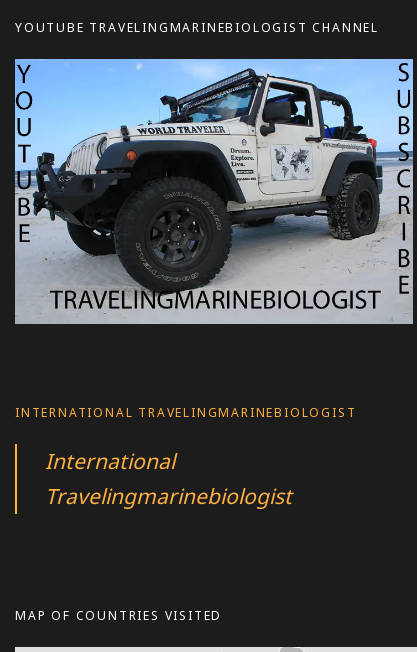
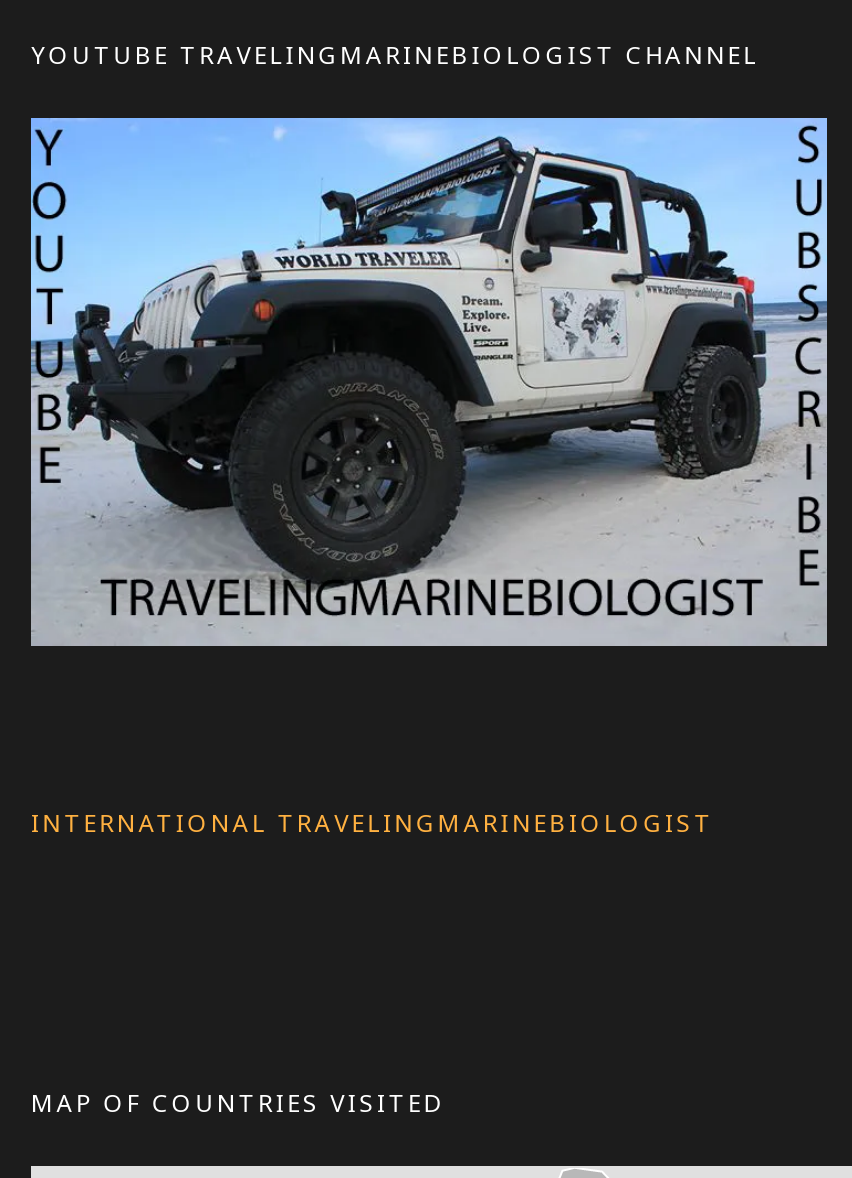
- International
- Travelingmarinebiologist
